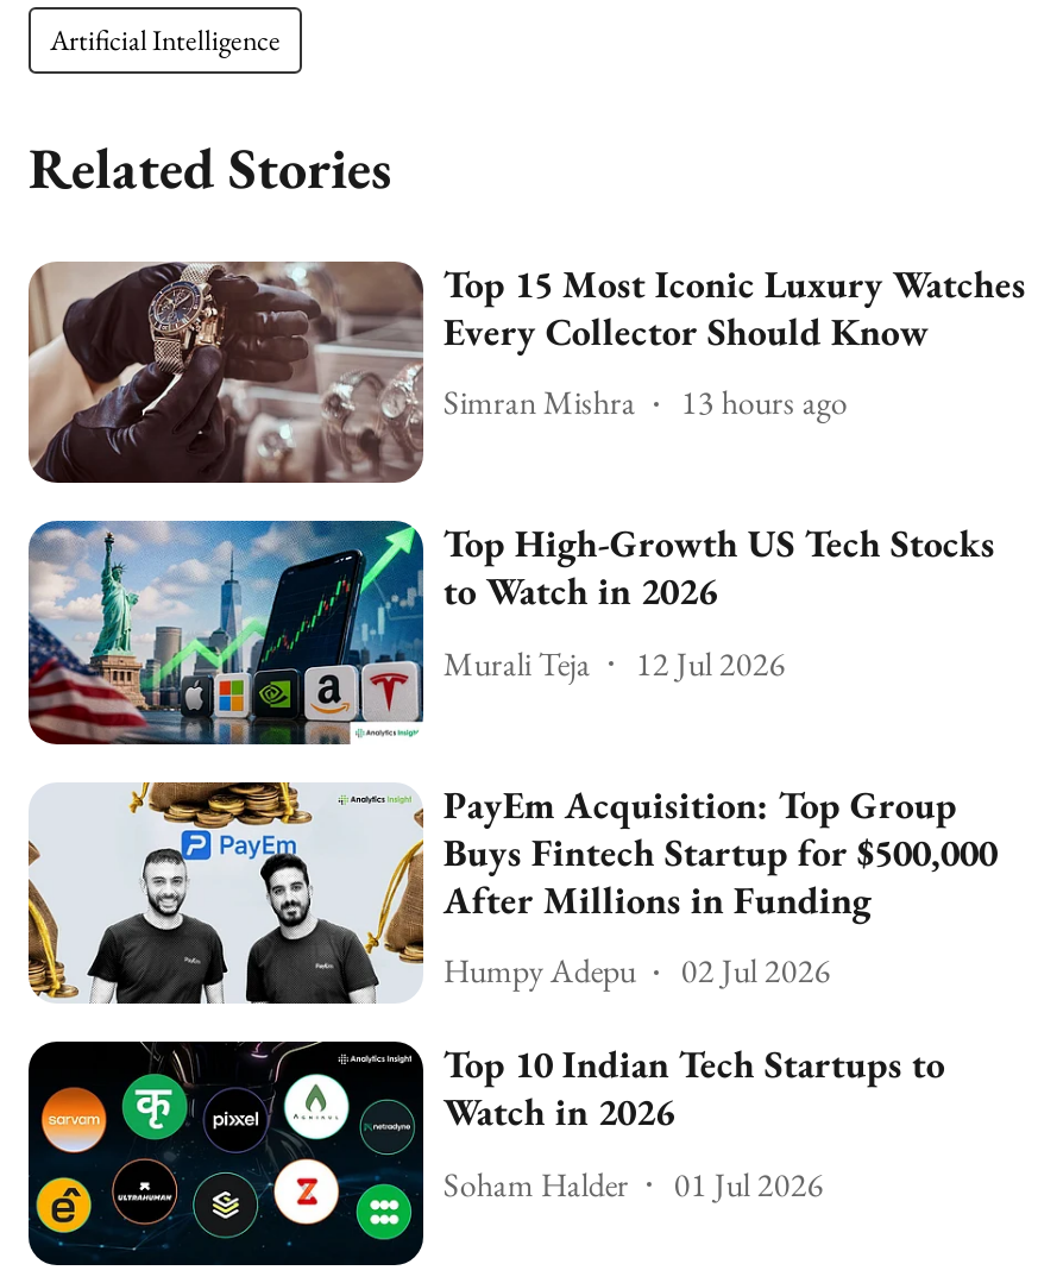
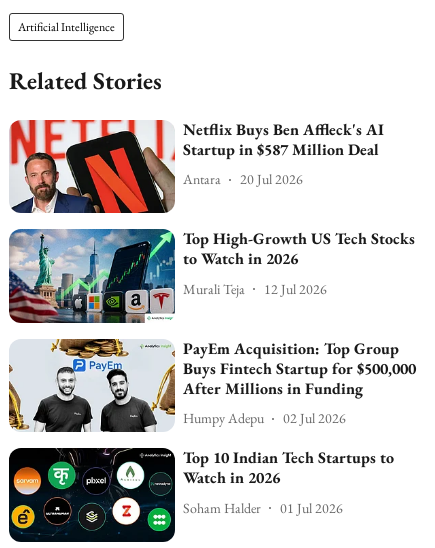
- [image]
- Top 15 Most Iconic Luxury Watches
- Every Collector Should Know
+ [image]
+ Netflix Buys Ben Affleck's AI
+ Startup in $587 Million Deal

- Simran Mishra
- 13 hours ago
+ Antara
+ 20 Jul 2026
